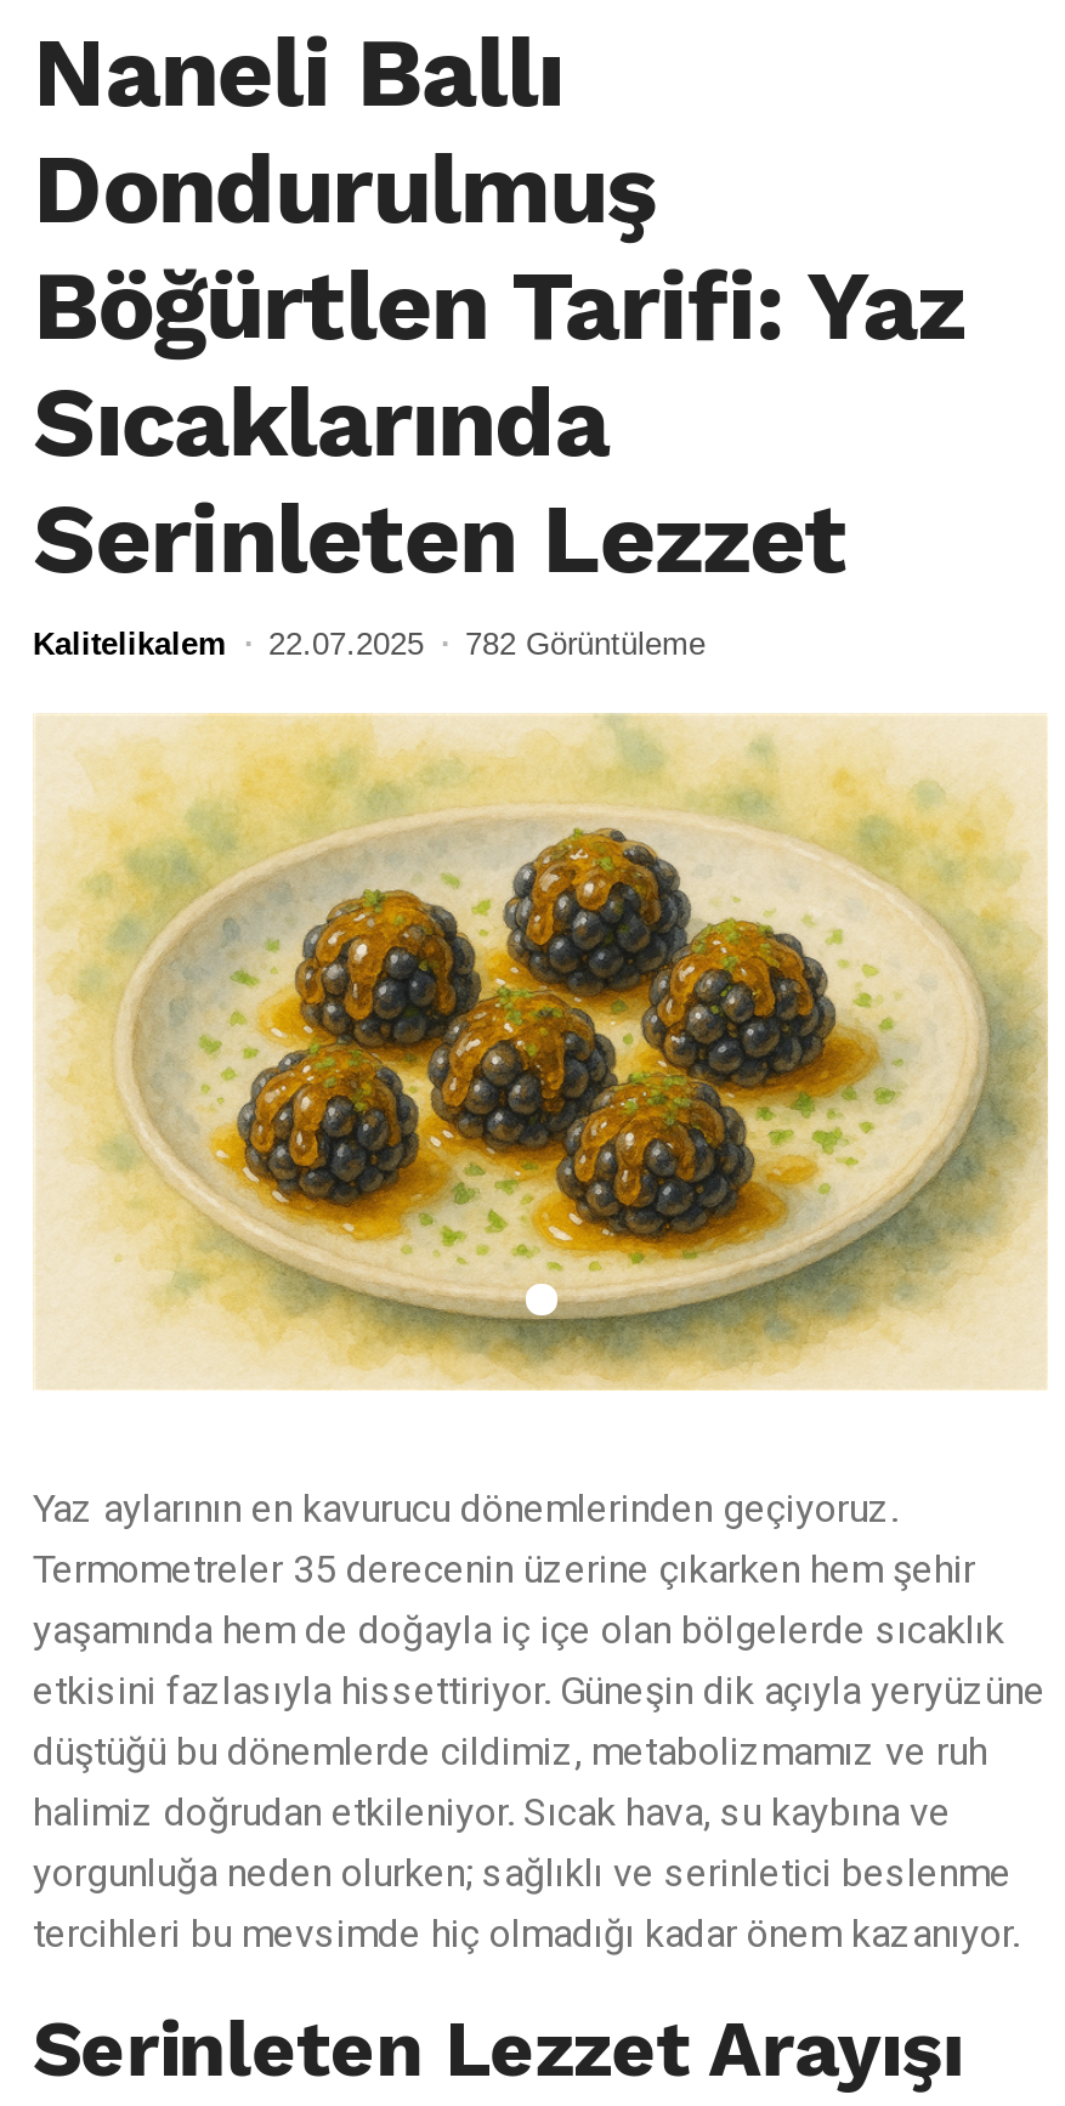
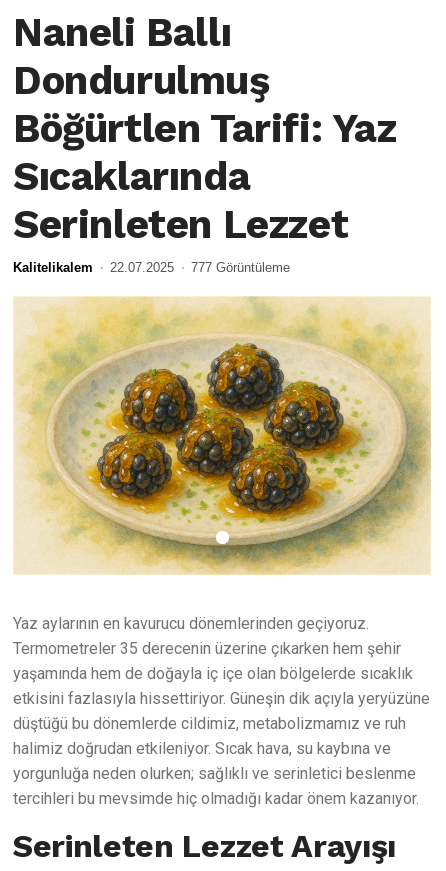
- Kalitelikalem 22.07.2025 782 Görüntüleme
+ Kalitelikalem 22.07.2025 777 Görüntüleme
